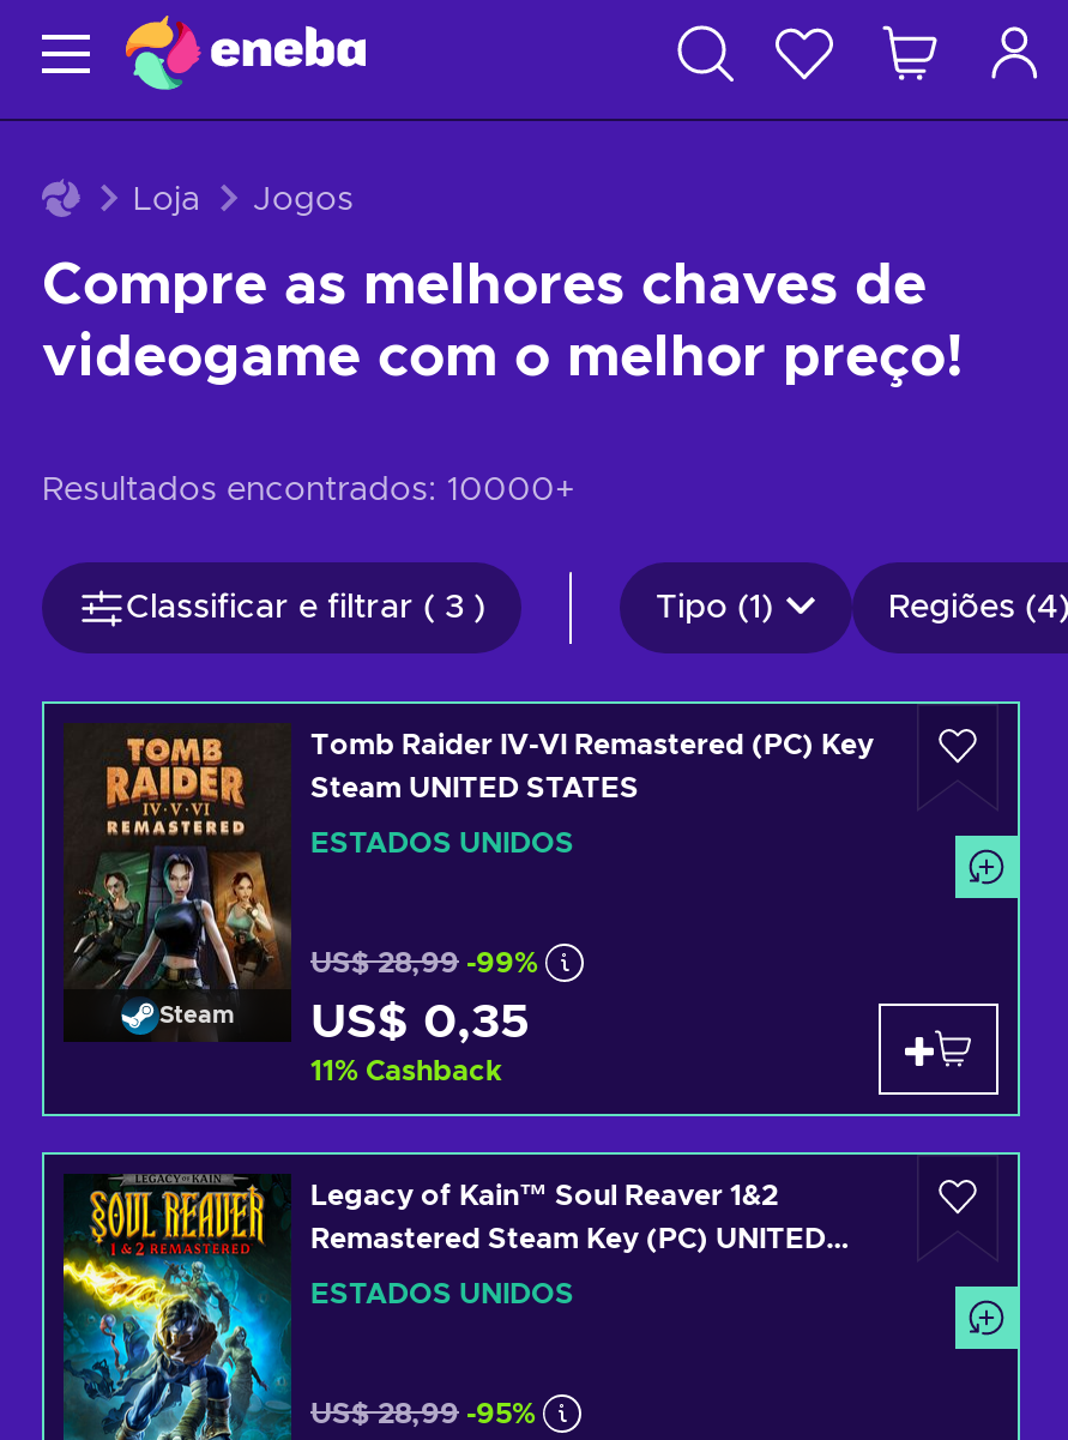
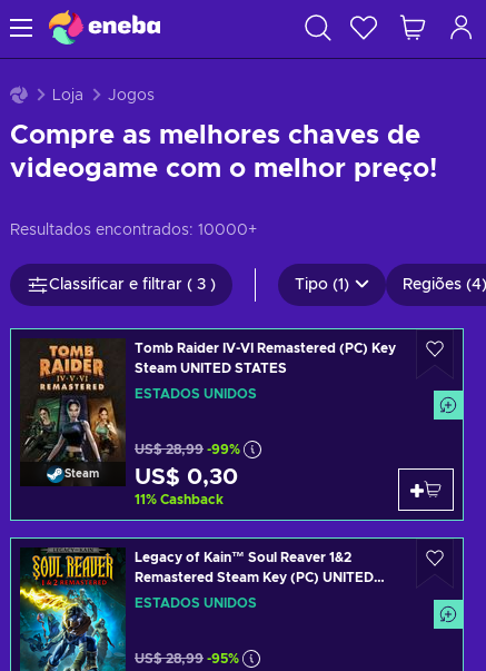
- US$ 0,35
+ US$ 0,30
